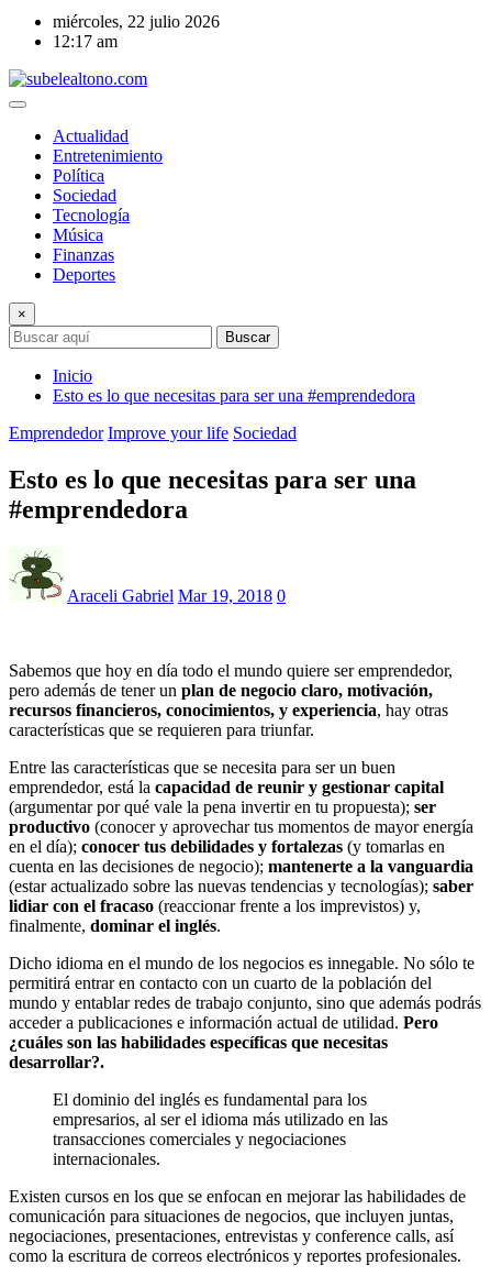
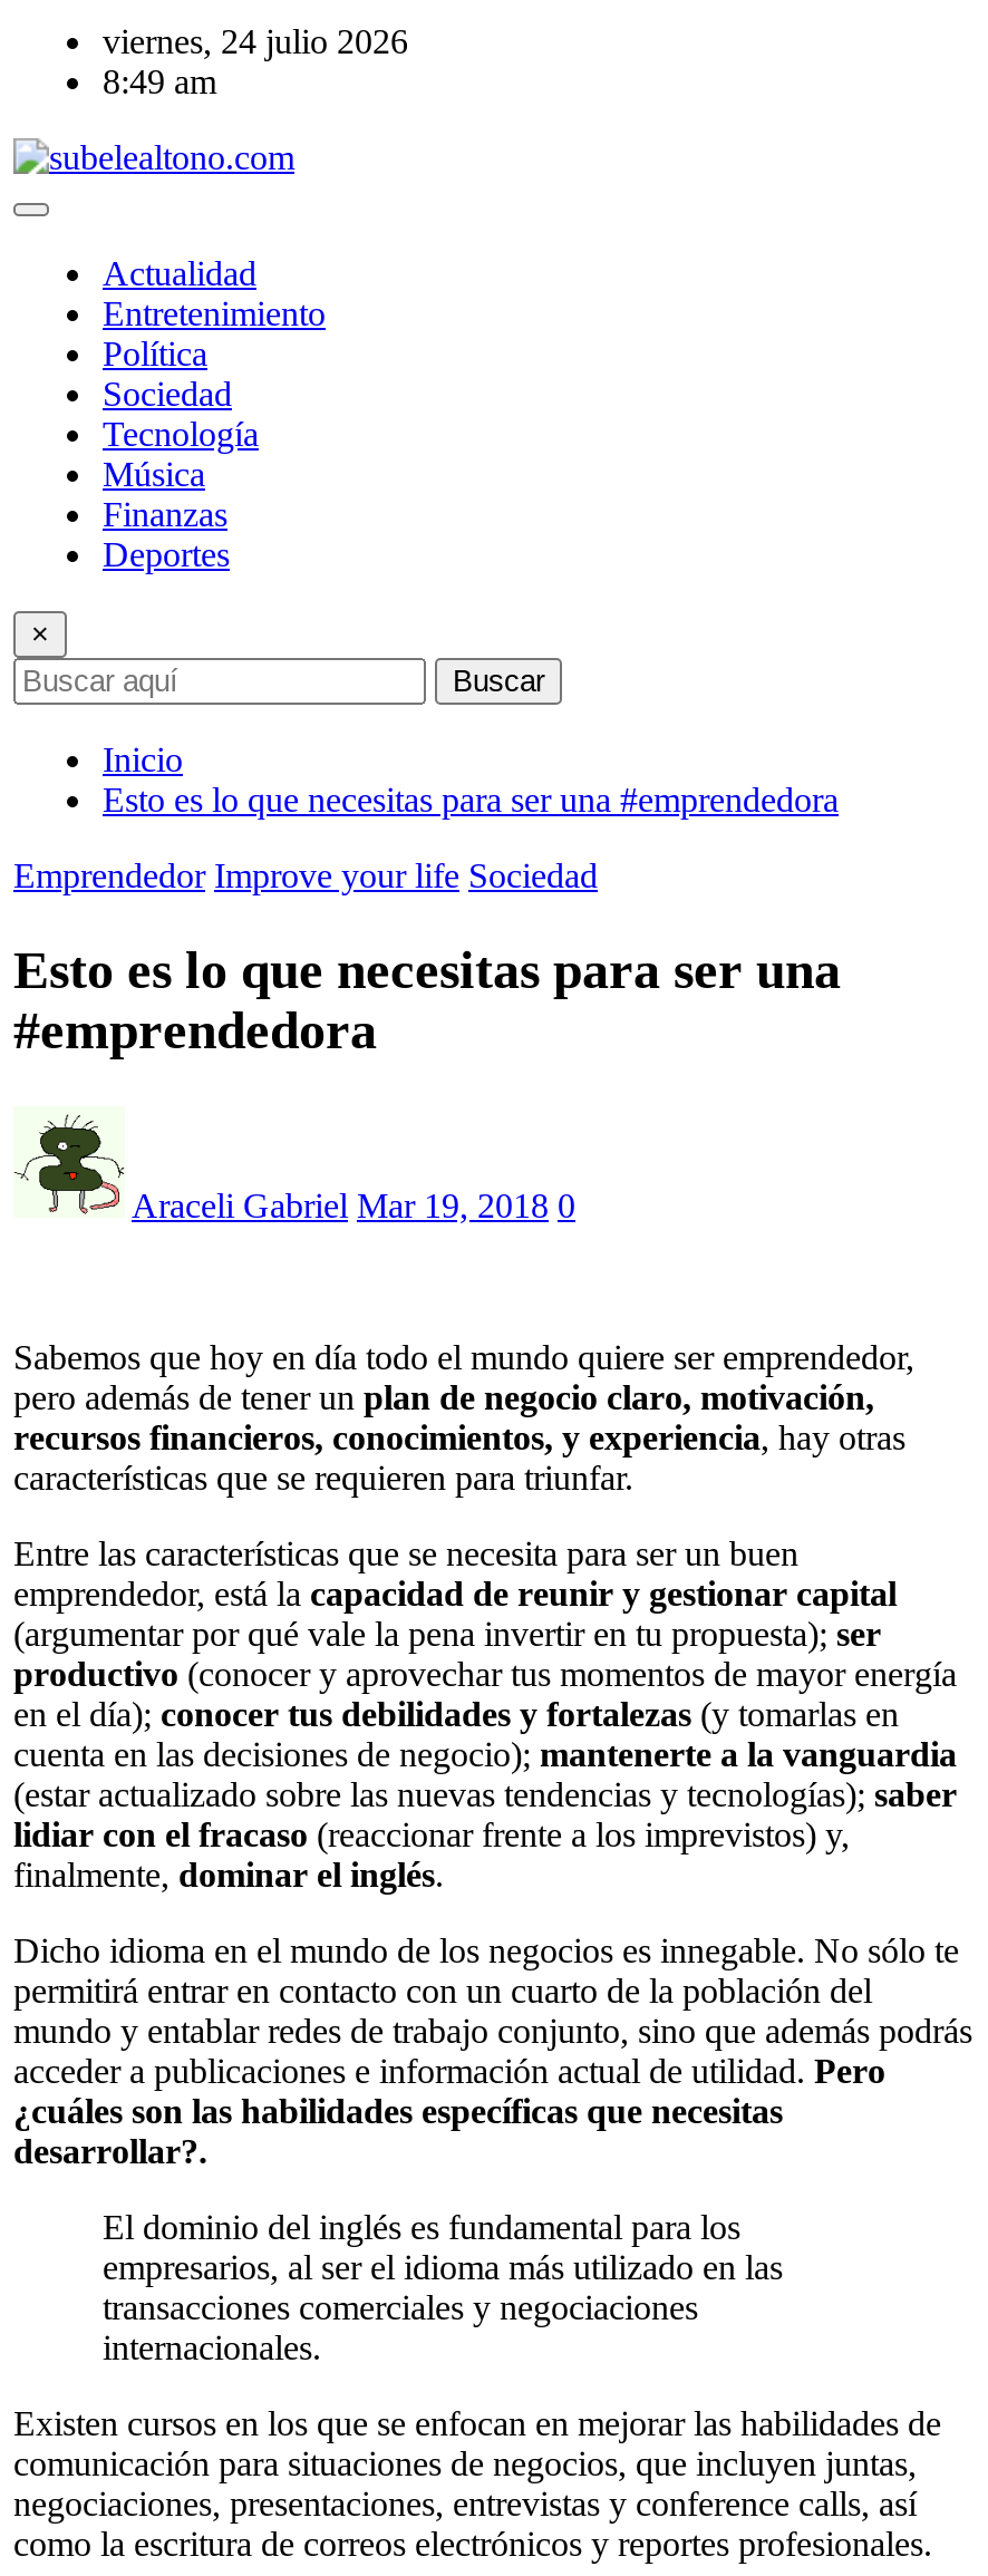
- miércoles, 22 julio 2026
+ viernes, 24 julio 2026

- 12:17 am
+ 8:49 am
